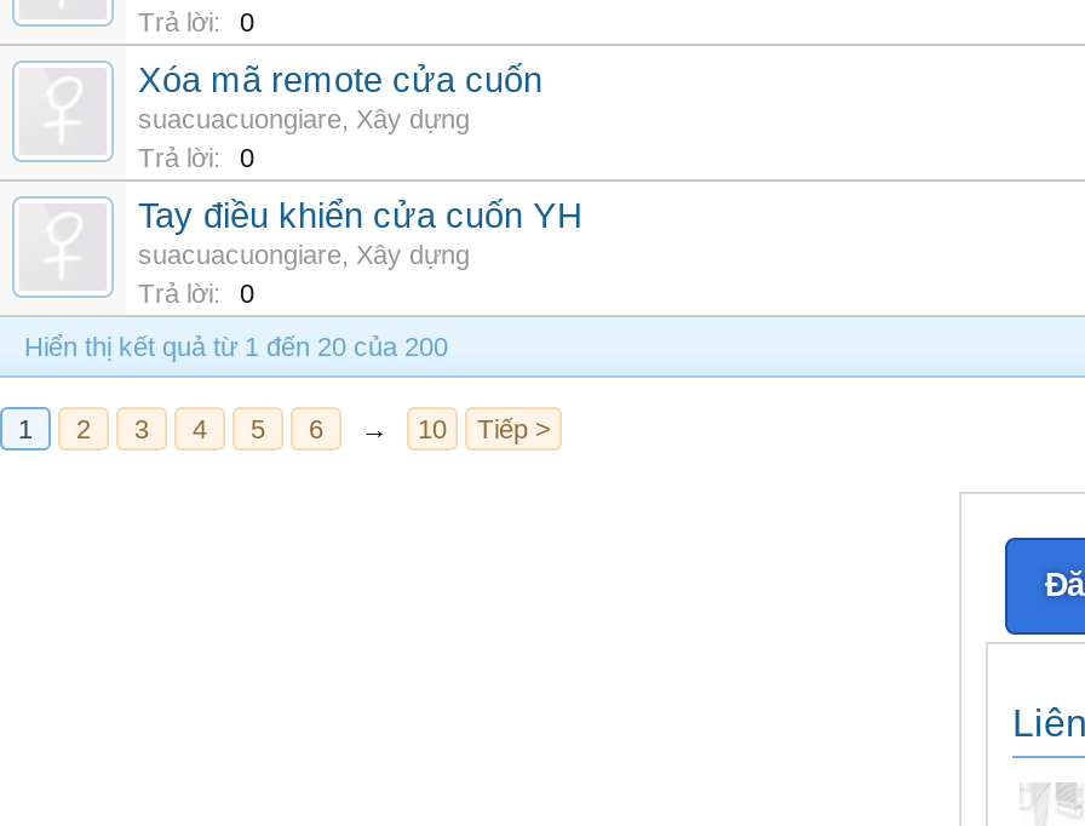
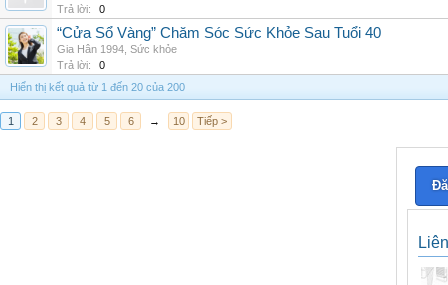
+ [image]

- Xóa mã remote cửa cuốn
- suacuacuongiare, Xây dựng
- Trả lời:
- 0
- Tay điều khiển cửa cuốn YH
- suacuacuongiare, Xây dựng
+ “Cửa Sổ Vàng” Chăm Sóc Sức Khỏe Sau Tuổi 40
+ Gia Hân 1994, Sức khỏe
